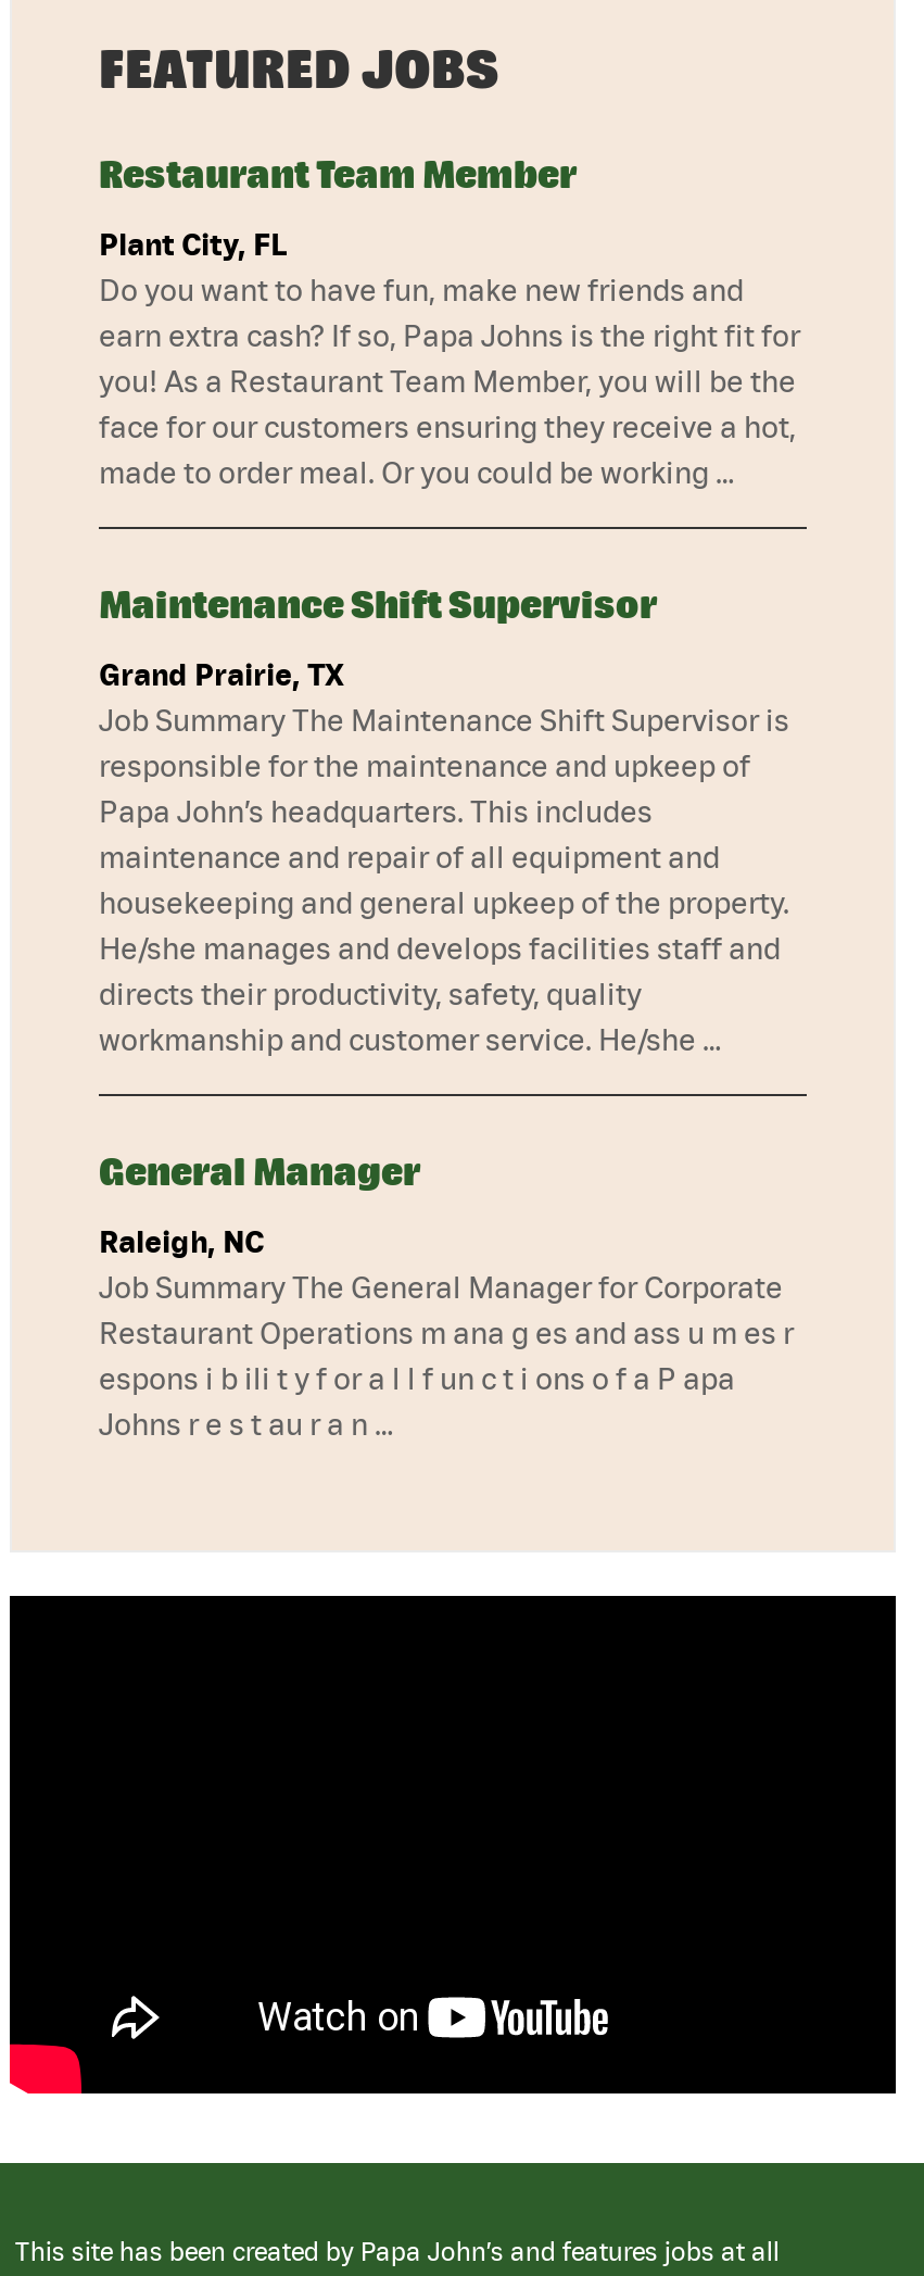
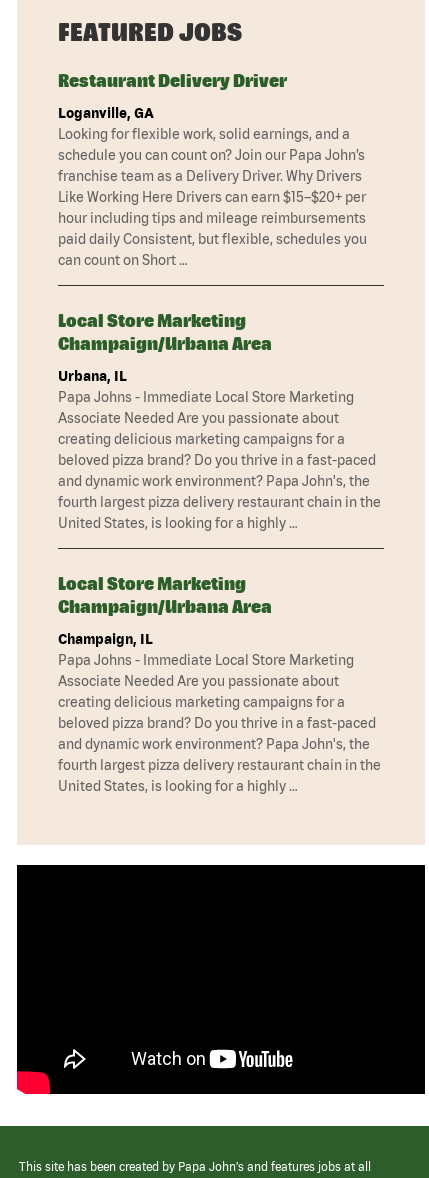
- Restaurant Team Member
+ Restaurant Delivery Driver

- Plant City, FL
- Do you want to have fun, make new friends and
- earn extra cash? If so, Papa Johns is the right fit for
- you! As a Restaurant Team Member, you will be the
- face for our customers ensuring they receive a hot,
- made to order meal. Or you could be working …
+ Loganville, GA
+ Looking for flexible work, solid earnings, and a
+ schedule you can count on? Join our Papa John’s
+ franchise team as a Delivery Driver. Why Drivers
+ Like Working Here Drivers can earn $15–$20+ per
+ hour including tips and mileage reimbursements
+ paid daily Consistent, but flexible, schedules you
+ can count on Short …

- Maintenance Shift Supervisor
+ Local Store Marketing
+ Champaign/Urbana Area

- Grand Prairie, TX
- Job Summary The Maintenance Shift Supervisor is
- responsible for the maintenance and upkeep of
- Papa John’s headquarters. This includes
- maintenance and repair of all equipment and
- housekeeping and general upkeep of the property.
- He/she manages and develops facilities staff and
- directs their productivity, safety, quality
- workmanship and customer service. He/she …
+ Urbana, IL
+ Papa Johns - Immediate Local Store Marketing
+ Associate Needed Are you passionate about
+ creating delicious marketing campaigns for a
+ beloved pizza brand? Do you thrive in a fast-paced
+ and dynamic work environment? Papa John's, the
+ fourth largest pizza delivery restaurant chain in the
+ United States, is looking for a highly …

- General Manager
+ Local Store Marketing
+ Champaign/Urbana Area

- Raleigh, NC
- Job Summary The General Manager for Corporate
- Restaurant Operations m ana g es and ass u m es r
- espons i b ili t y f or a l l f un c t i ons o f a P apa
- Johns r e s t au r a n …
+ Champaign, IL
+ Papa Johns - Immediate Local Store Marketing
+ Associate Needed Are you passionate about
+ creating delicious marketing campaigns for a
+ beloved pizza brand? Do you thrive in a fast-paced
+ and dynamic work environment? Papa John's, the
+ fourth largest pizza delivery restaurant chain in the
+ United States, is looking for a highly …
